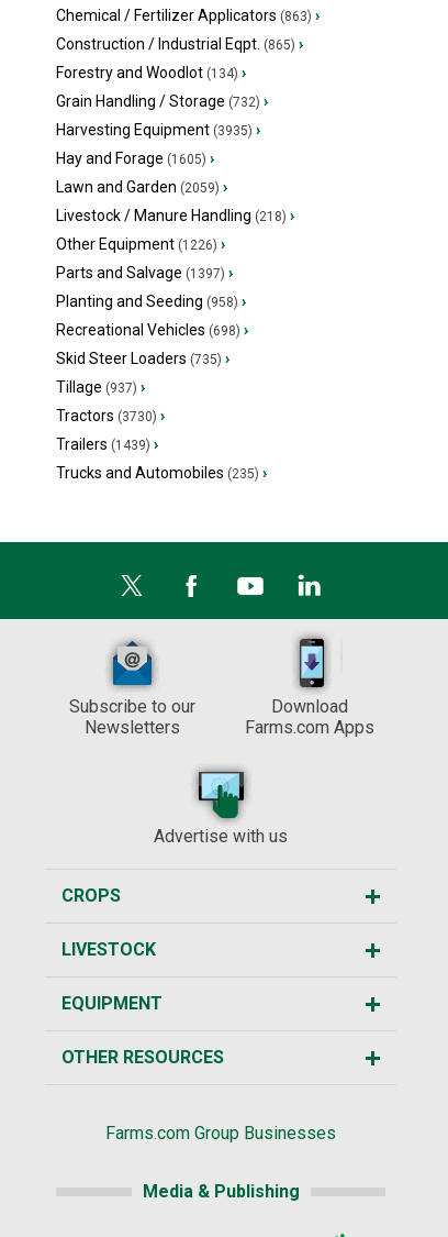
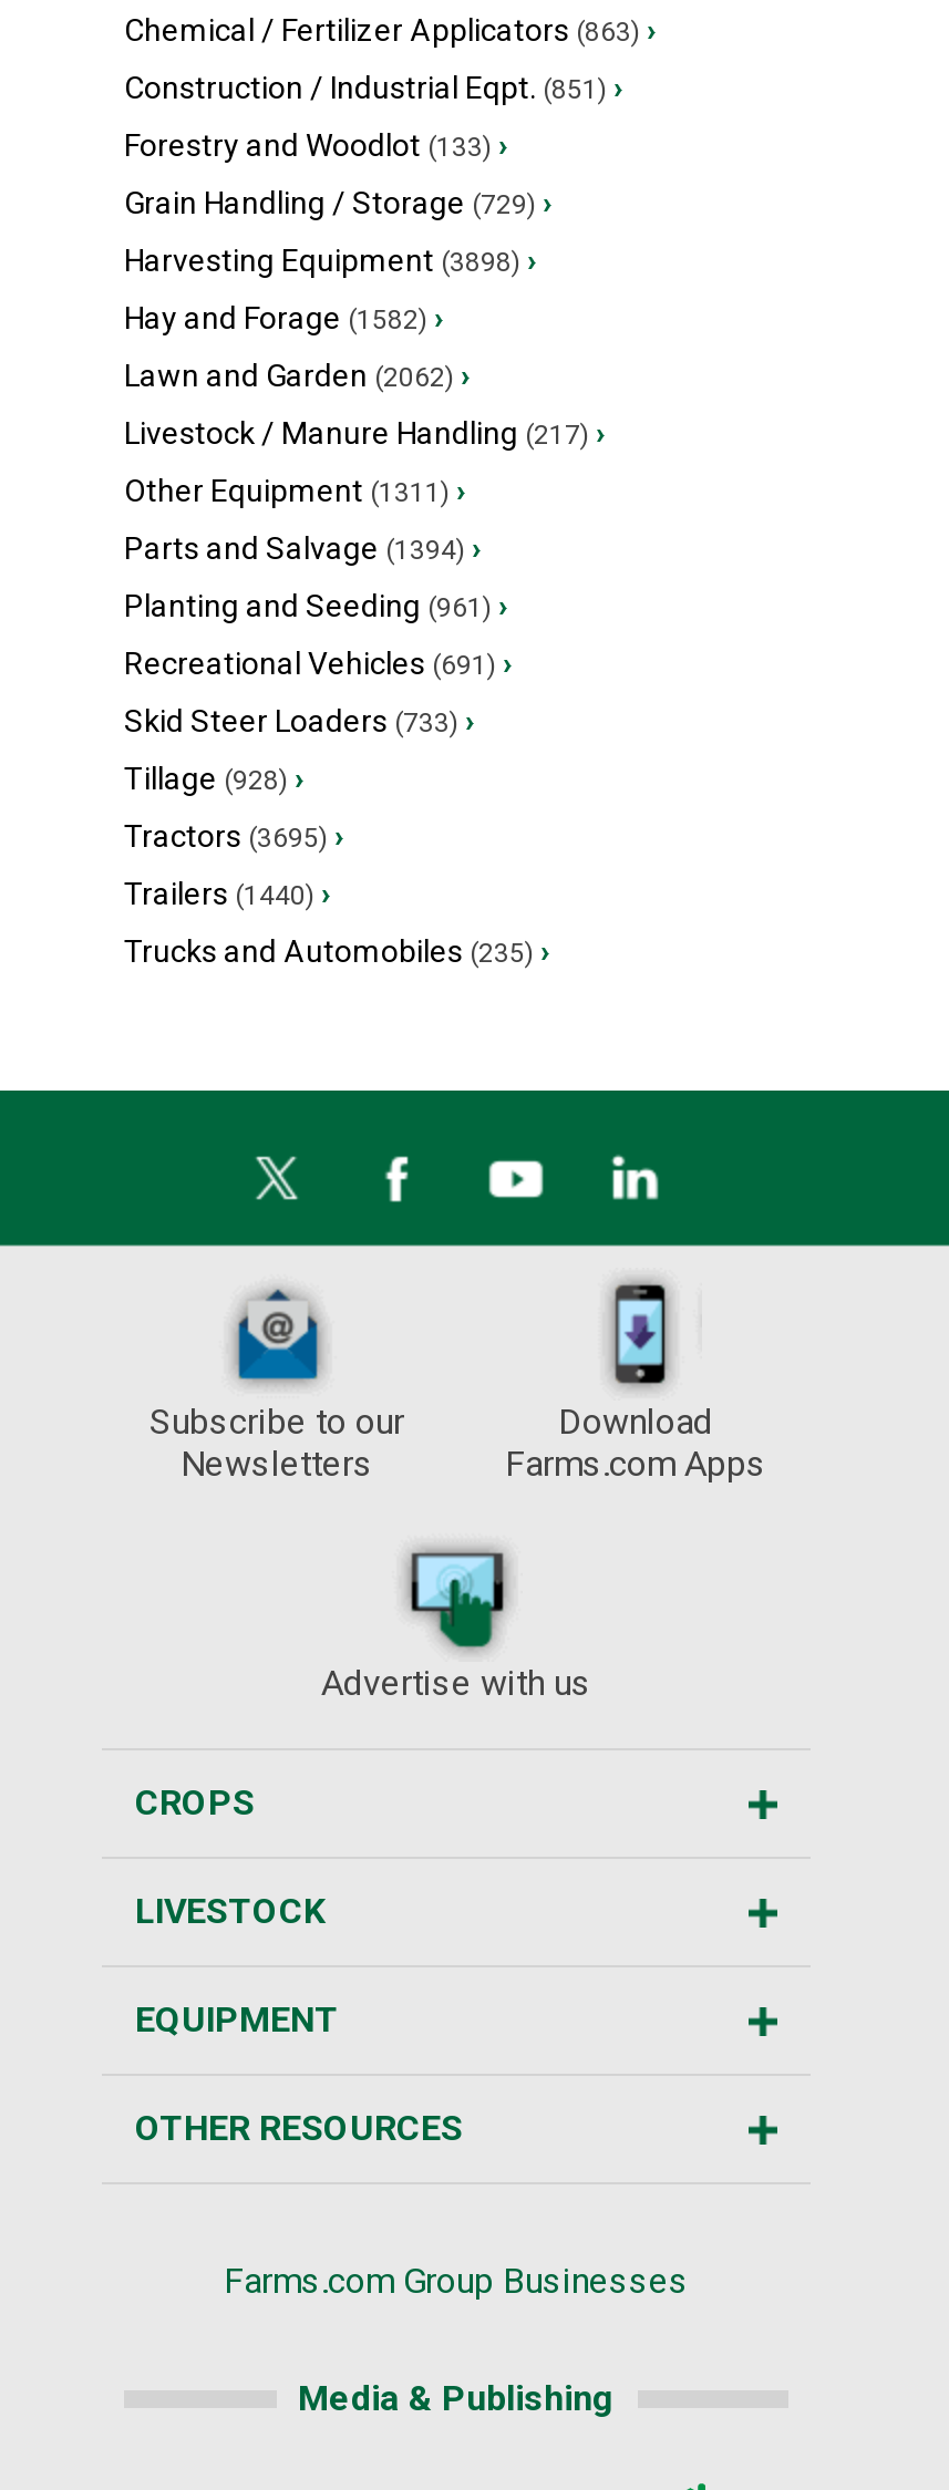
- Construction / Industrial Eqpt. (865) ›
+ Construction / Industrial Eqpt. (851) ›

- Forestry and Woodlot (134) ›
+ Forestry and Woodlot (133) ›

- Grain Handling / Storage (732) ›
+ Grain Handling / Storage (729) ›

- Harvesting Equipment (3935) ›
+ Harvesting Equipment (3898) ›

- Hay and Forage (1605) ›
+ Hay and Forage (1582) ›

- Lawn and Garden (2059) ›
+ Lawn and Garden (2062) ›

- Livestock / Manure Handling (218) ›
+ Livestock / Manure Handling (217) ›

- Other Equipment (1226) ›
+ Other Equipment (1311) ›

- Parts and Salvage (1397) ›
+ Parts and Salvage (1394) ›

- Planting and Seeding (958) ›
+ Planting and Seeding (961) ›

- Recreational Vehicles (698) ›
+ Recreational Vehicles (691) ›

- Skid Steer Loaders (735) ›
+ Skid Steer Loaders (733) ›

- Tillage (937) ›
+ Tillage (928) ›

- Tractors (3730) ›
+ Tractors (3695) ›

- Trailers (1439) ›
+ Trailers (1440) ›
